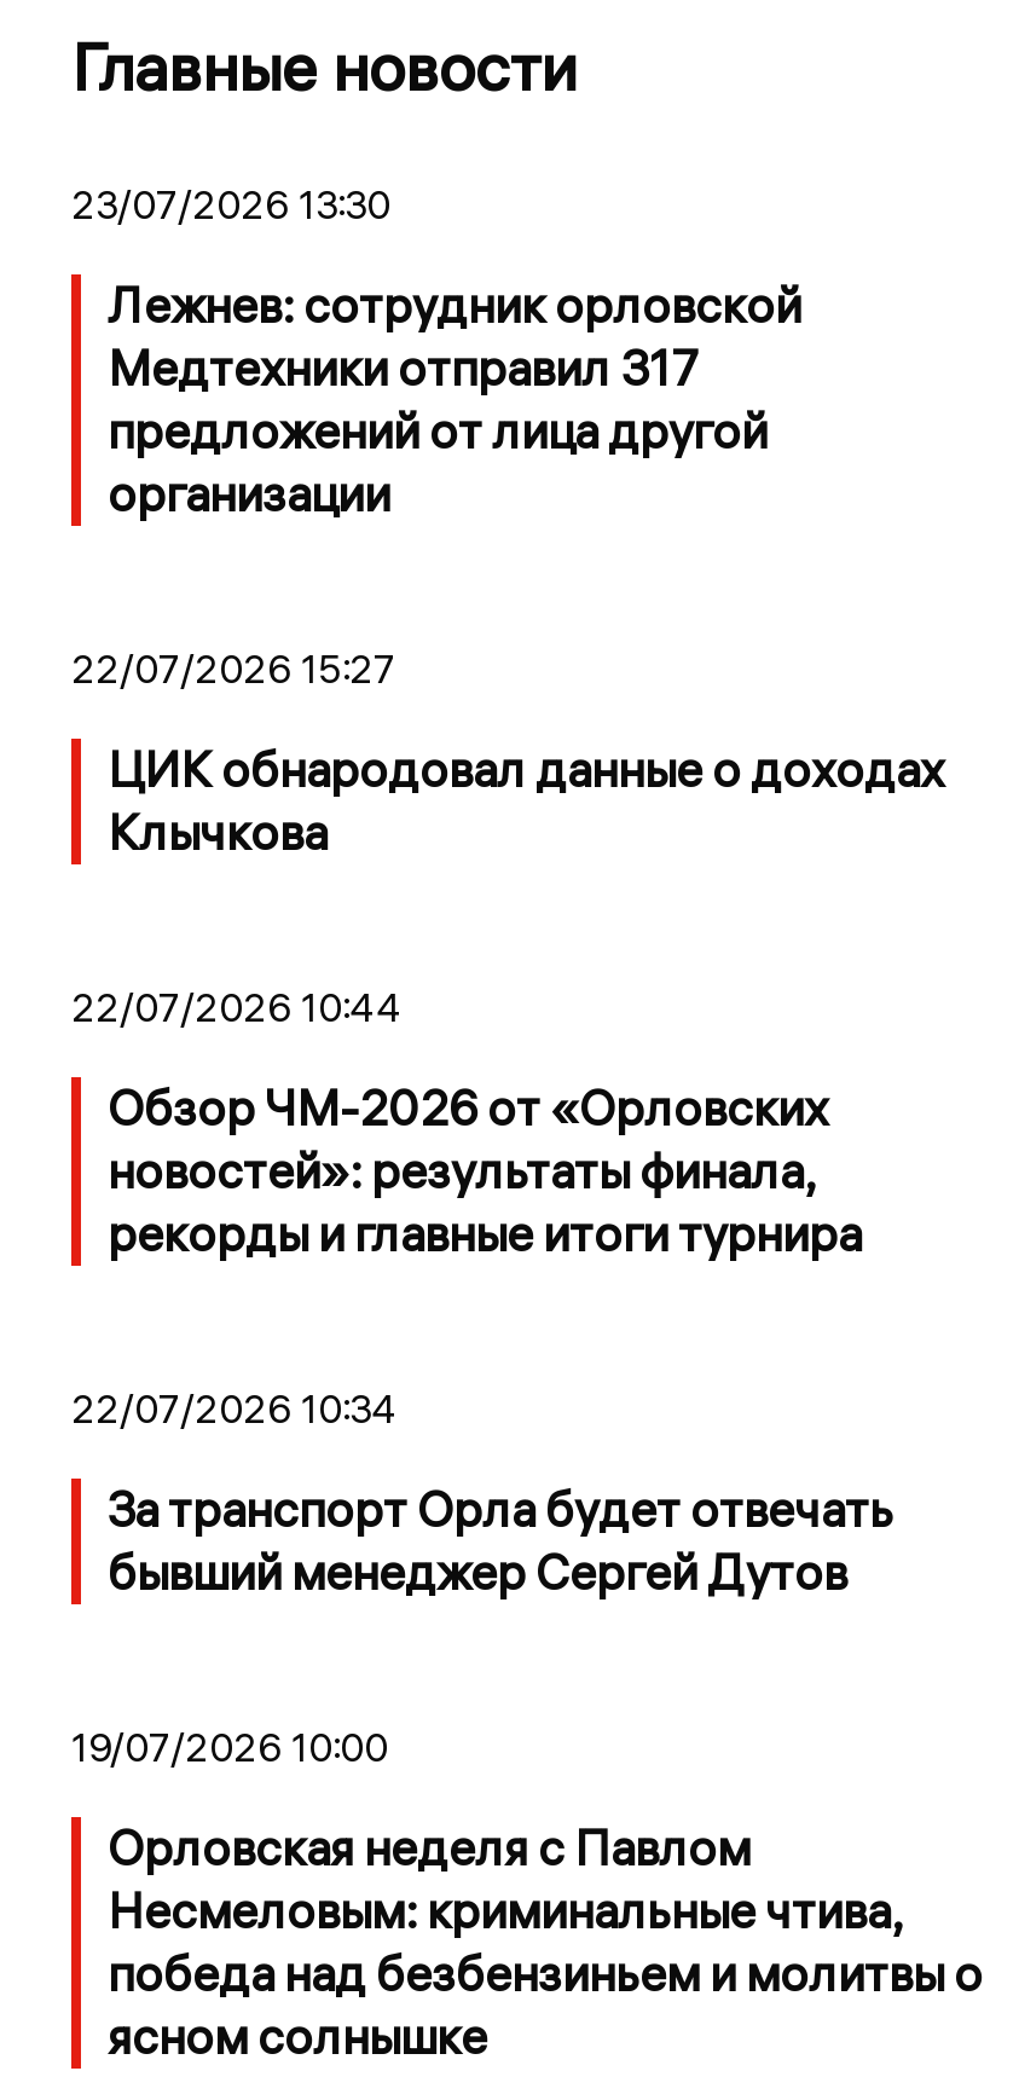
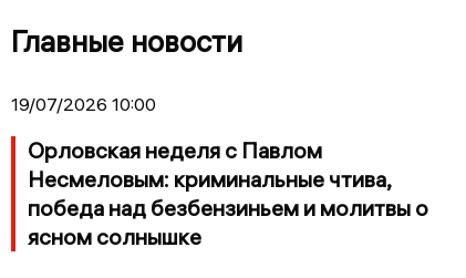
- 23/07/2026 13:30
- Лежнев: сотрудник орловской
- Медтехники отправил 317
- предложений от лица другой
- организации
- 22/07/2026 15:27
- ЦИК обнародовал данные о доходах
- Клычкова
- 22/07/2026 10:44
- Обзор ЧМ-2026 от «Орловских
- новостей»: результаты финала,
- рекорды и главные итоги турнира
- 22/07/2026 10:34
- За транспорт Орла будет отвечать
- бывший менеджер Сергей Дутов
